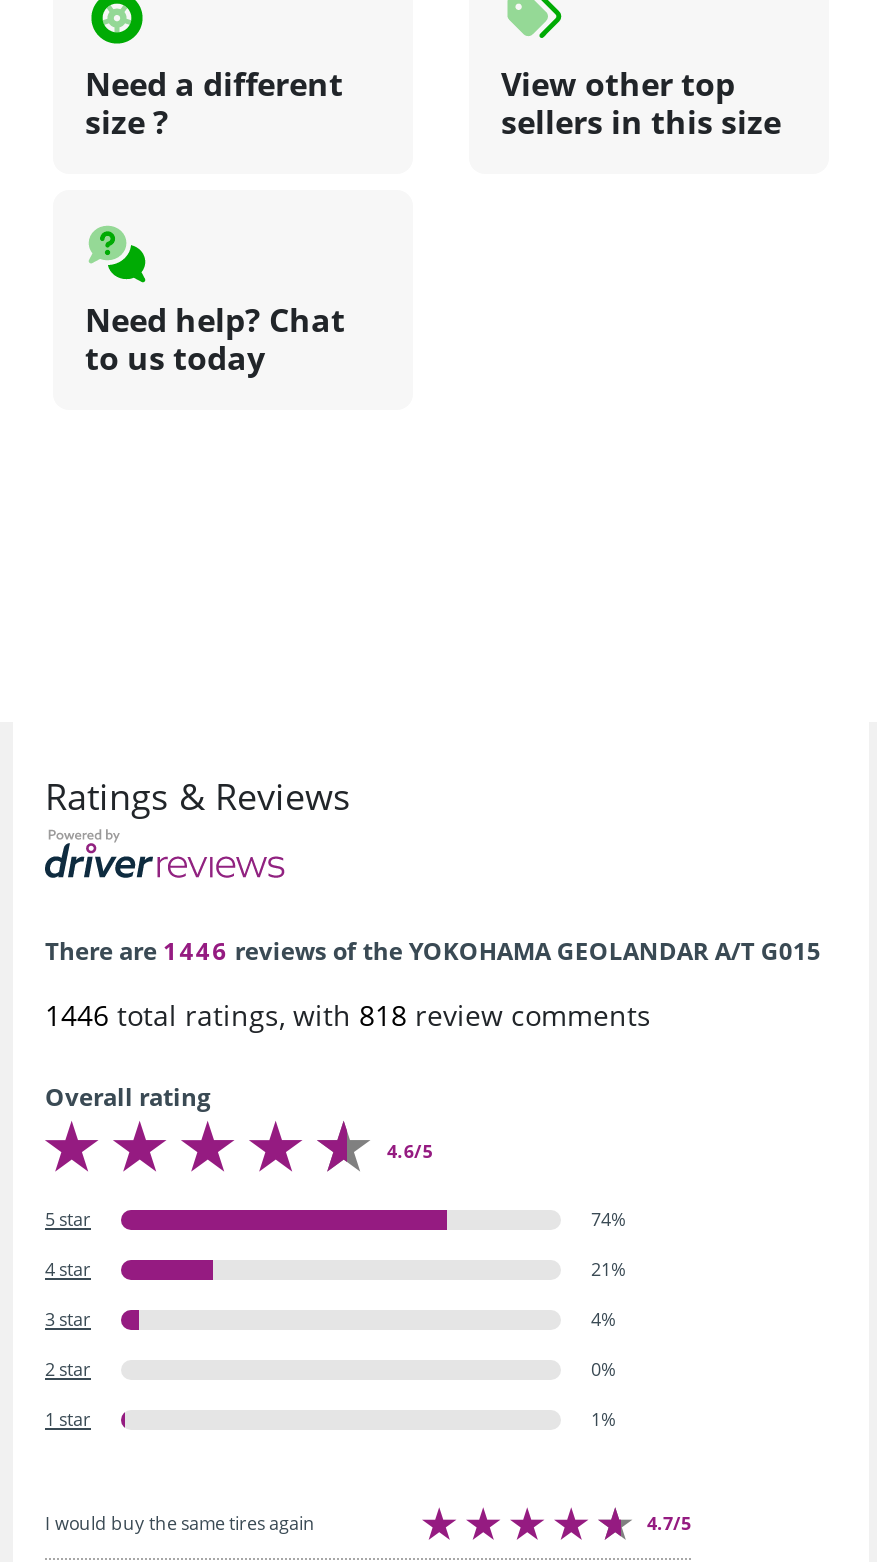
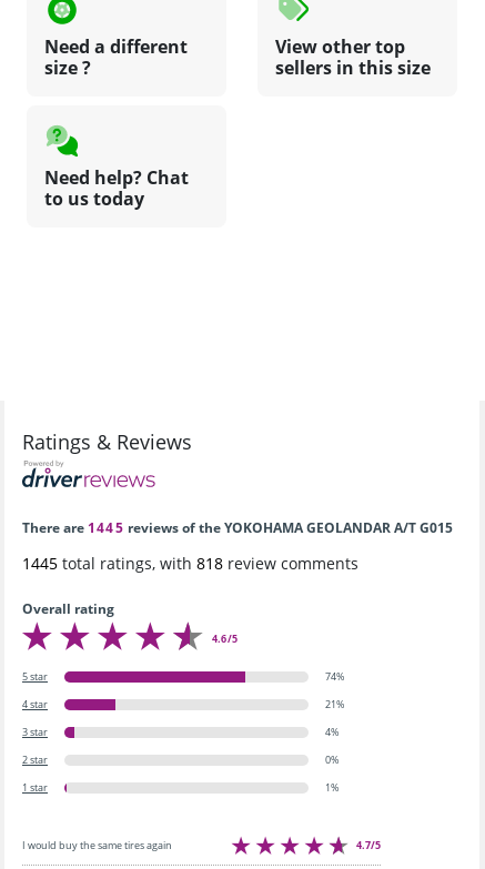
- There are 1446 reviews of the YOKOHAMA GEOLANDAR A/T G015
+ There are 1445 reviews of the YOKOHAMA GEOLANDAR A/T G015

- 1446 total ratings, with 818 review comments
+ 1445 total ratings, with 818 review comments
